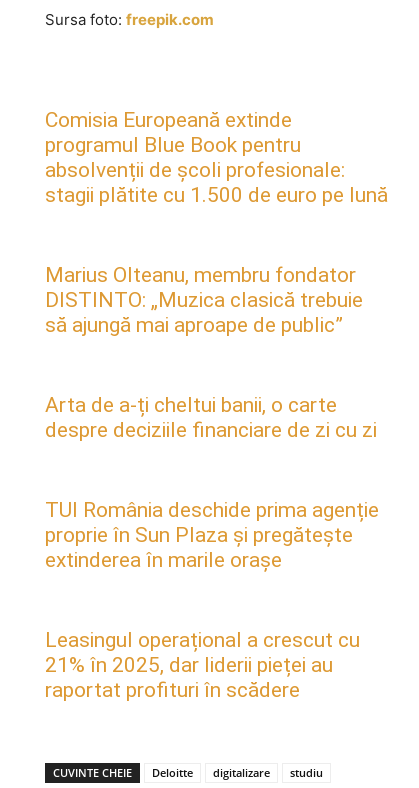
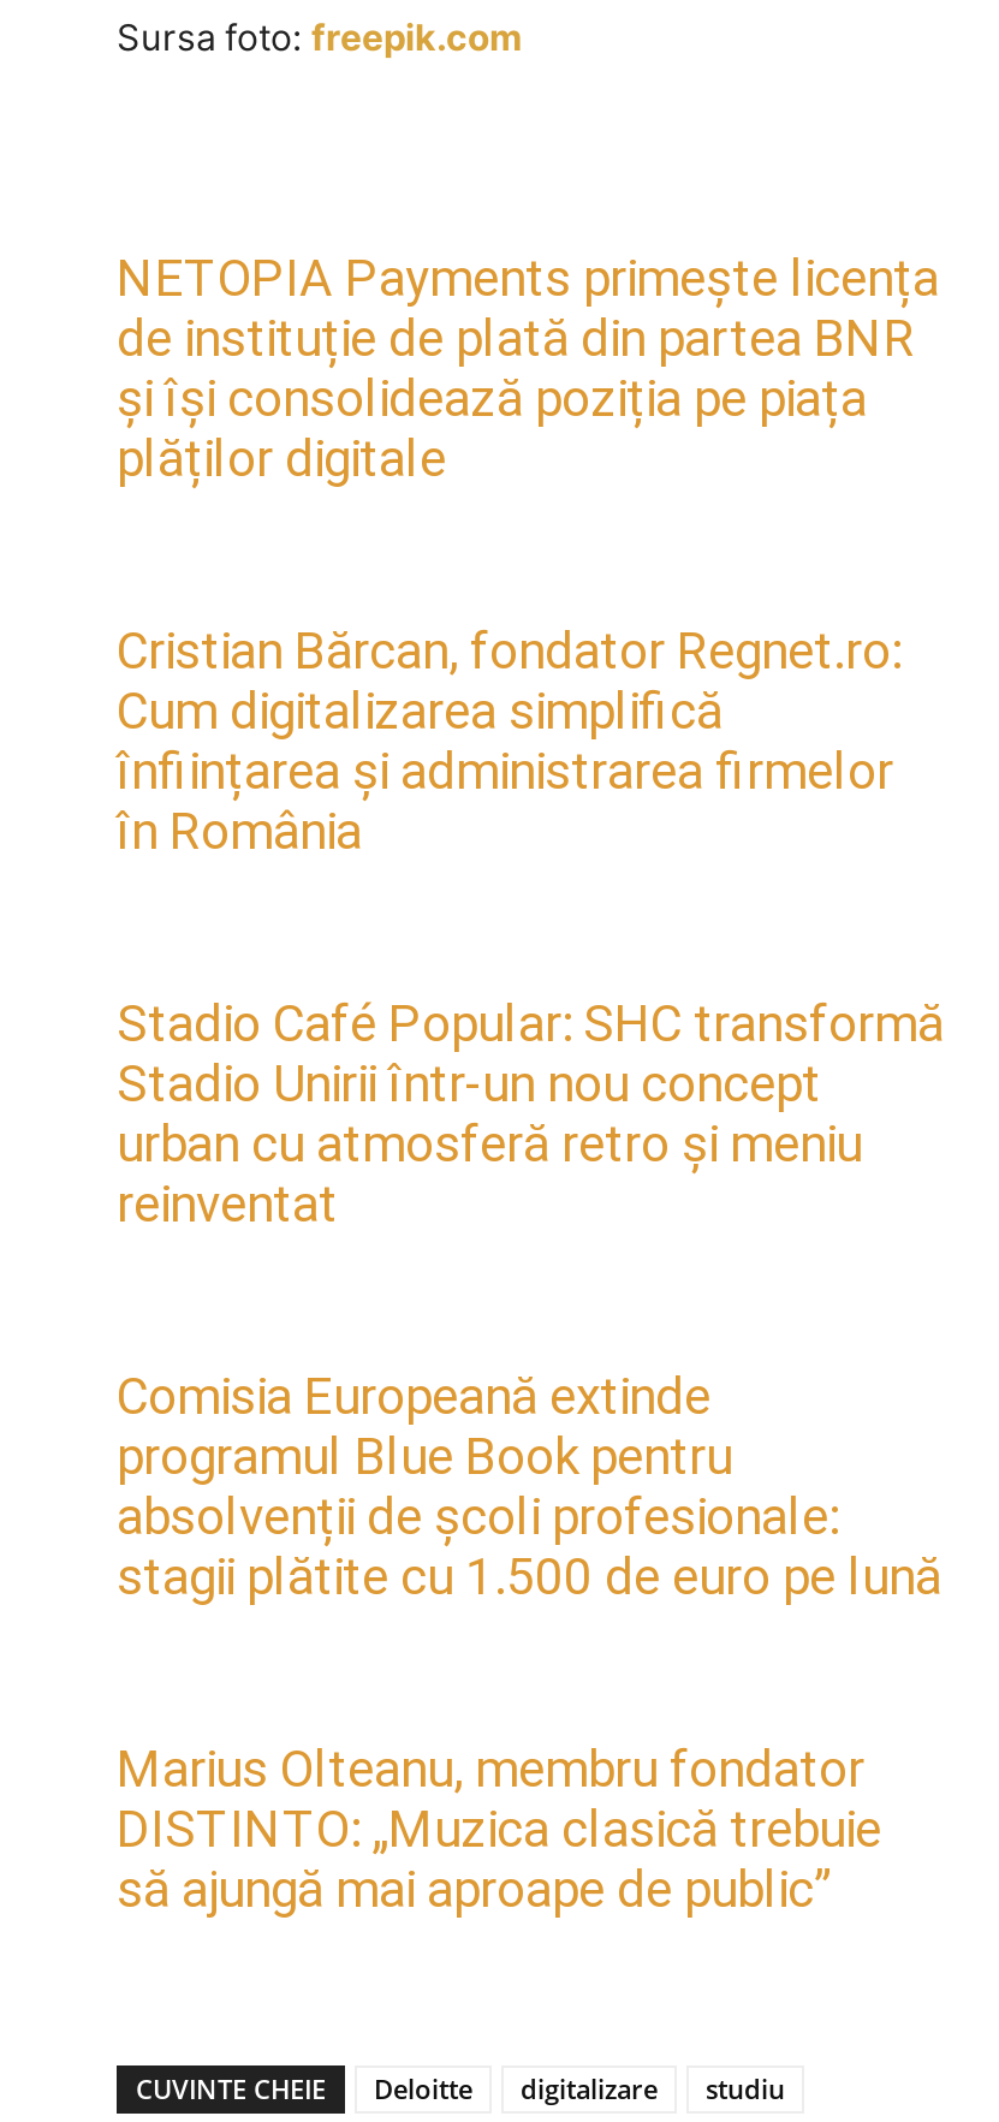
+ NETOPIA Payments primește licența
+ de instituție de plată din partea BNR
+ și își consolidează poziția pe piața
+ plăților digitale
+ Cristian Bărcan, fondator Regnet.ro:
+ Cum digitalizarea simplifică
+ înființarea și administrarea firmelor
+ în România
+ Stadio Café Popular: SHC transformă
+ Stadio Unirii într-un nou concept
+ urban cu atmosferă retro și meniu
+ reinventat

moved down: Comisia Europeană extinde | programul Blue Book pentru | absolvenții de școli profesionale: | stagii plătite cu 1.500 de euro pe lună | Marius Olteanu, membru fondator | DISTINTO: „Muzica clasică trebuie | să ajungă mai aproape de public”

- Arta de a-ți cheltui banii, o carte
- despre deciziile financiare de zi cu zi
- TUI România deschide prima agenție
- proprie în Sun Plaza și pregătește
- extinderea în marile orașe
- Leasingul operațional a crescut cu
- 21% în 2025, dar liderii pieței au
- raportat profituri în scădere
